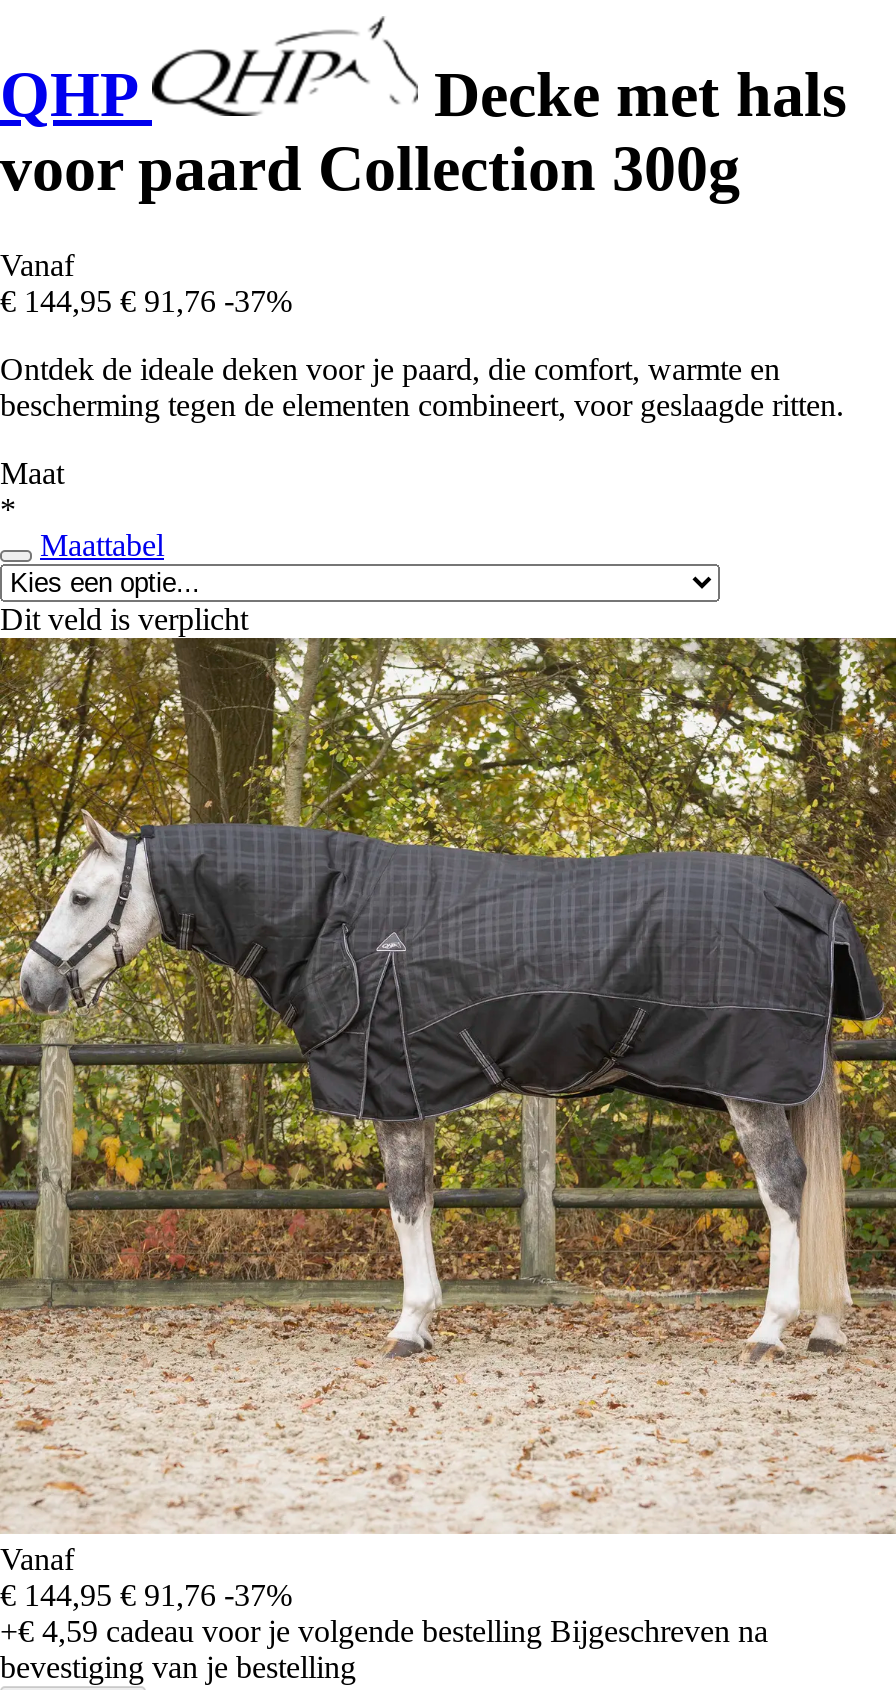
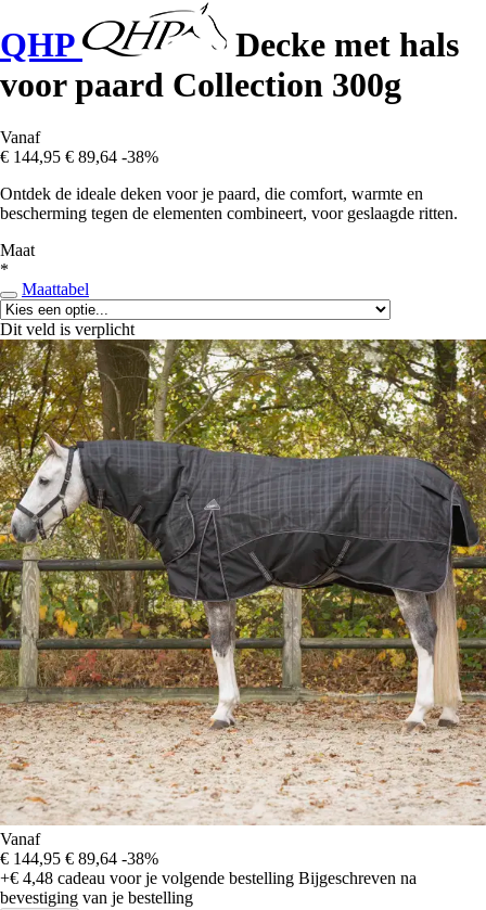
- € 144,95 € 91,76 -37%
+ € 144,95 € 89,64 -38%

- € 144,95 € 91,76 -37%
+ € 144,95 € 89,64 -38%

- +€ 4,59 cadeau voor je volgende bestelling Bijgeschreven na
+ +€ 4,48 cadeau voor je volgende bestelling Bijgeschreven na
